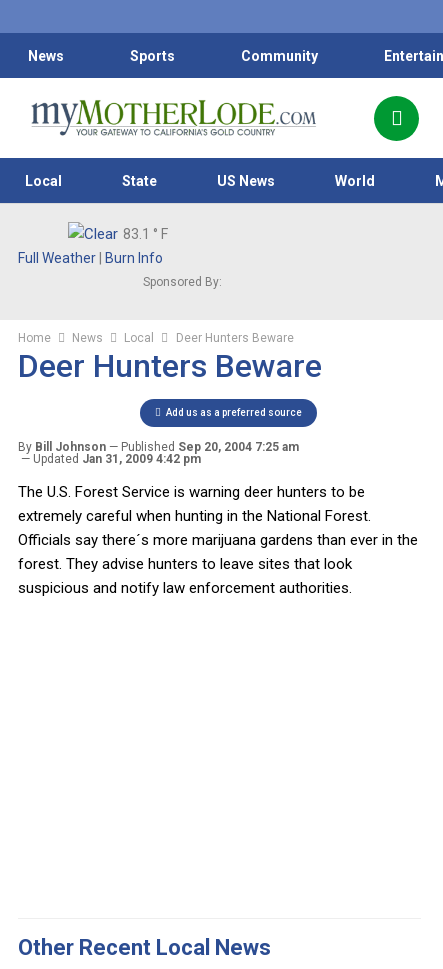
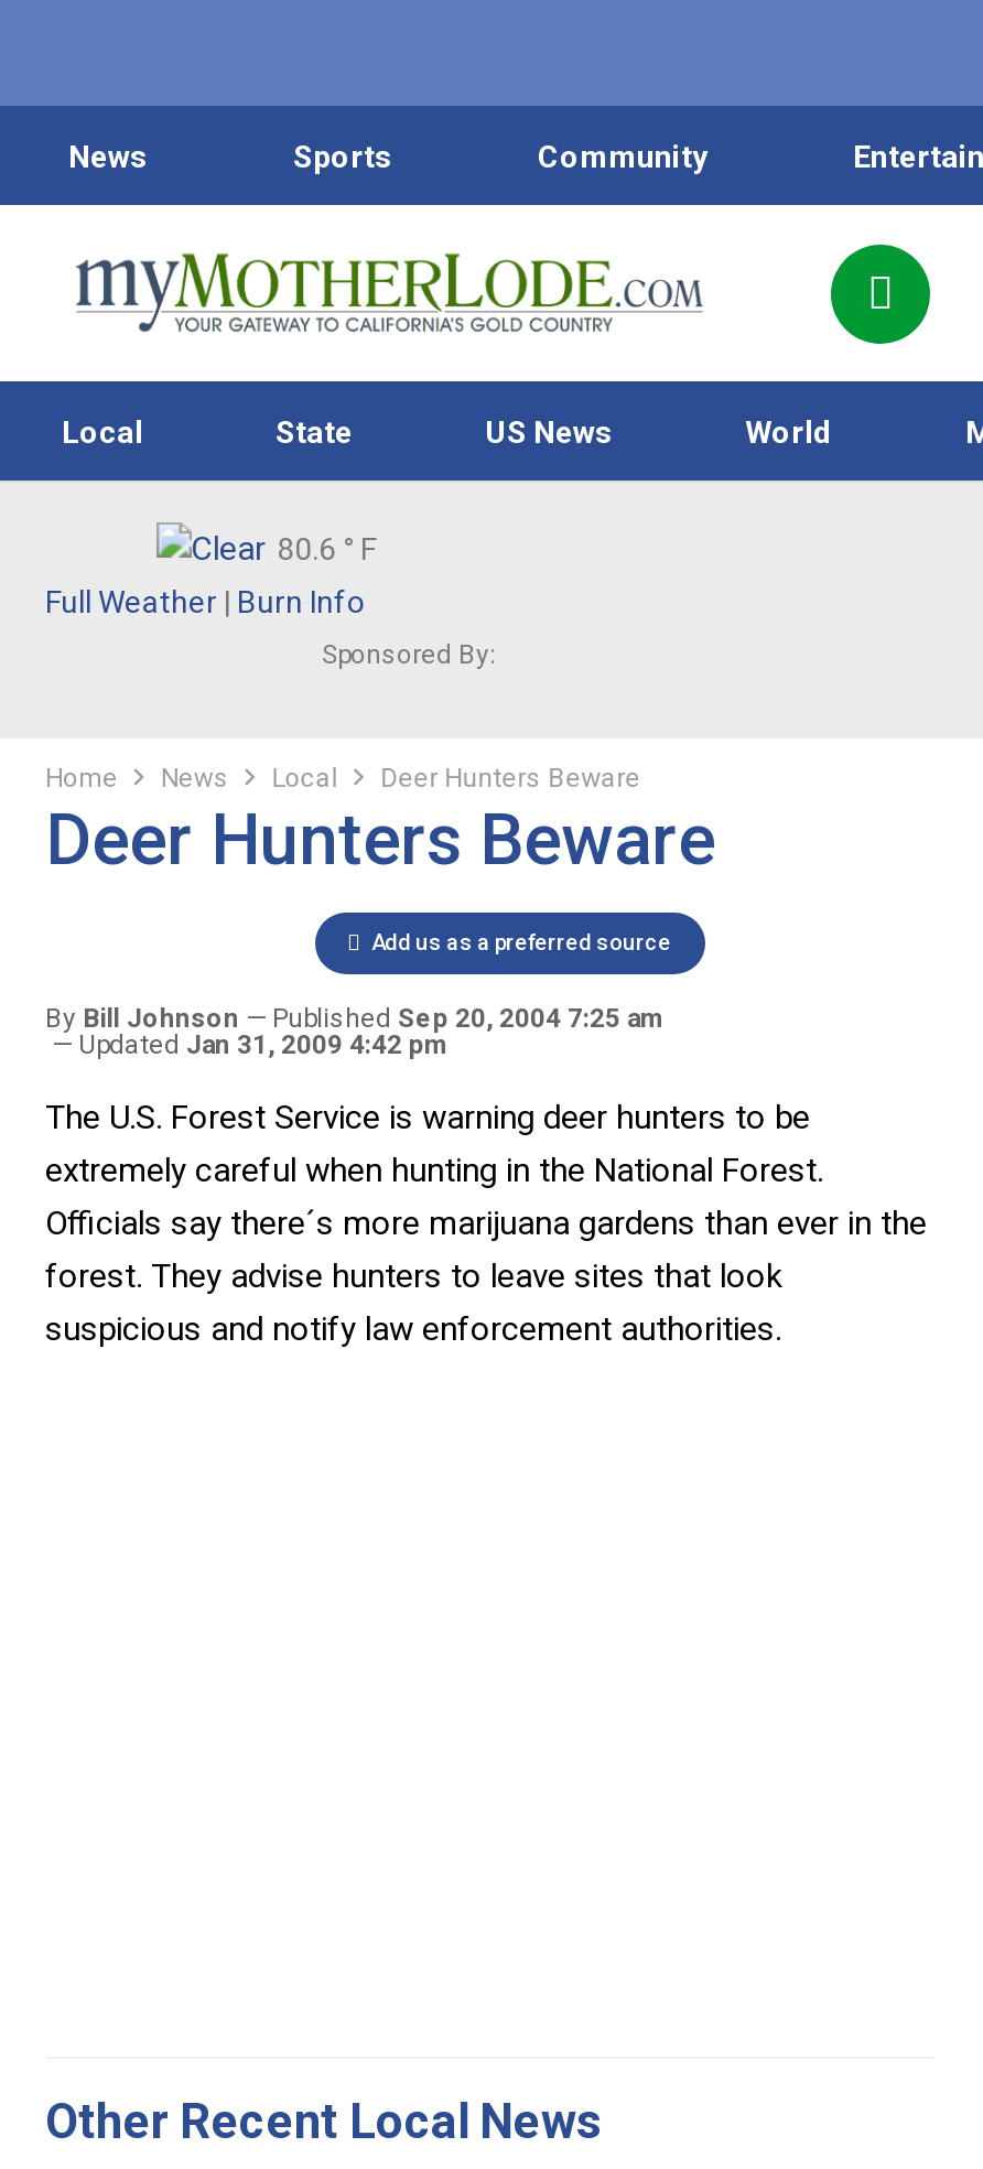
- 83.1 ° F
+ 80.6 ° F
